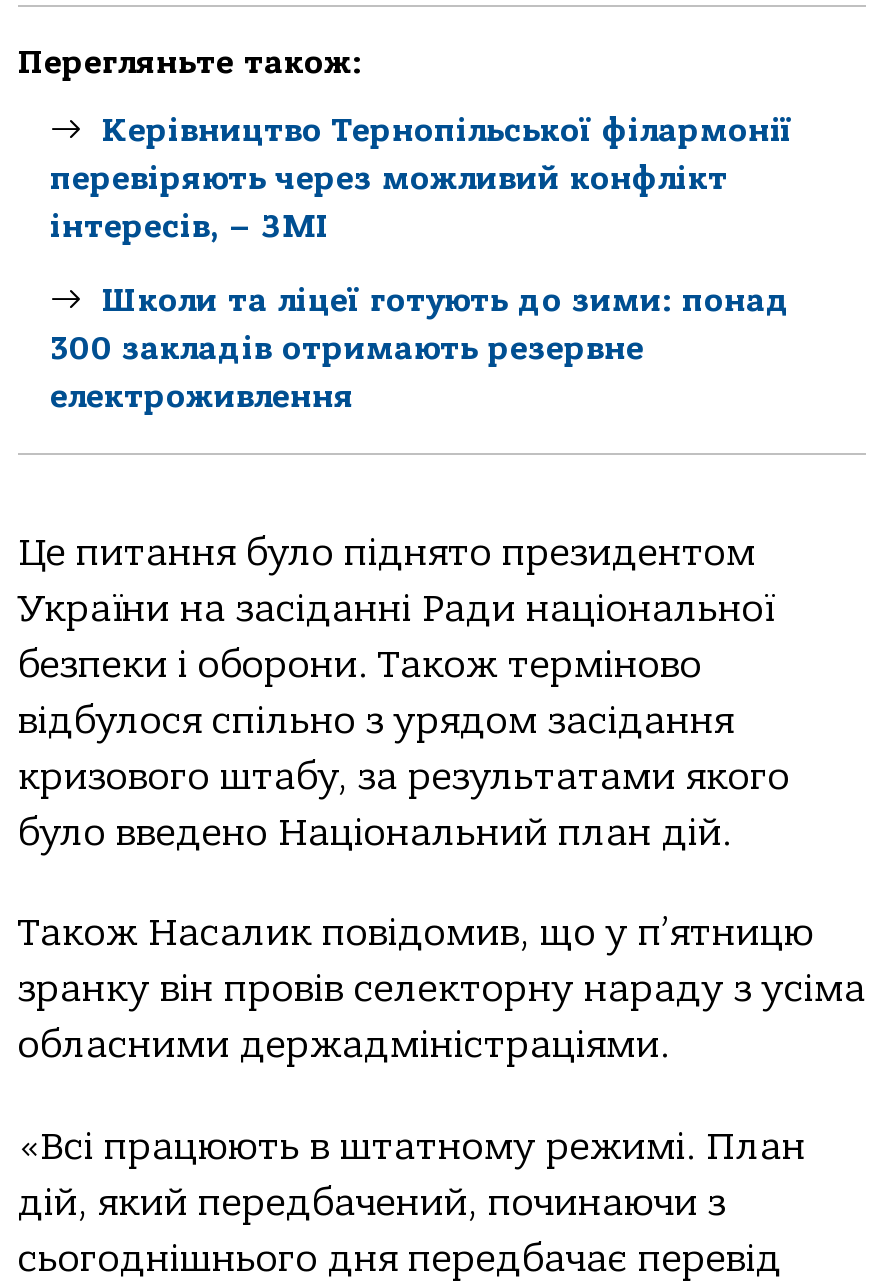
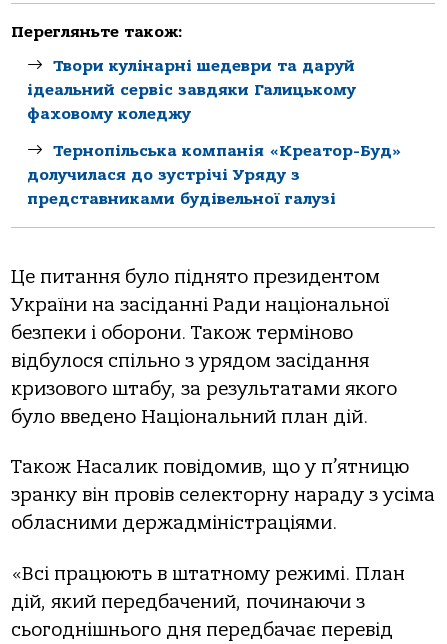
- Керівництво Тернопільської філармонії
- перевіряють через можливий конфлікт
- інтересів, – ЗМІ
+ Твори кулінарні шедеври та даруй
+ ідеальний сервіс завдяки Галицькому
+ фаховому коледжу

- Школи та ліцеї готують до зими: понад
- 300 закладів отримають резервне
- електроживлення
+ Тернопільськa компaнія «Креaтор-Буд»
+ долучилaся до зустрічі Уряду з
+ предстaвникaми будівельної гaлузі
